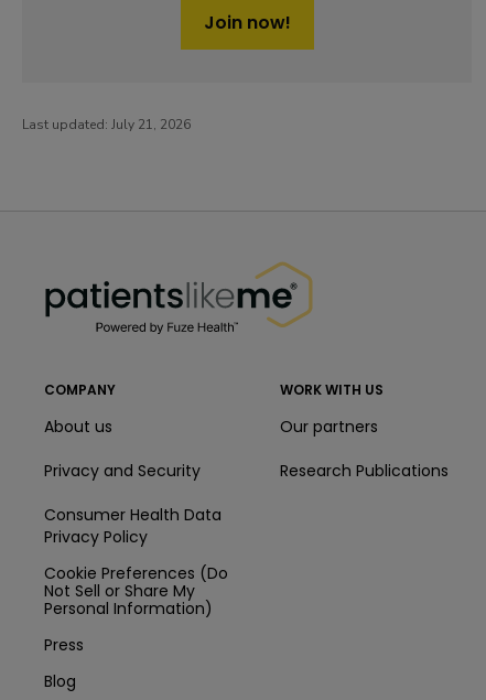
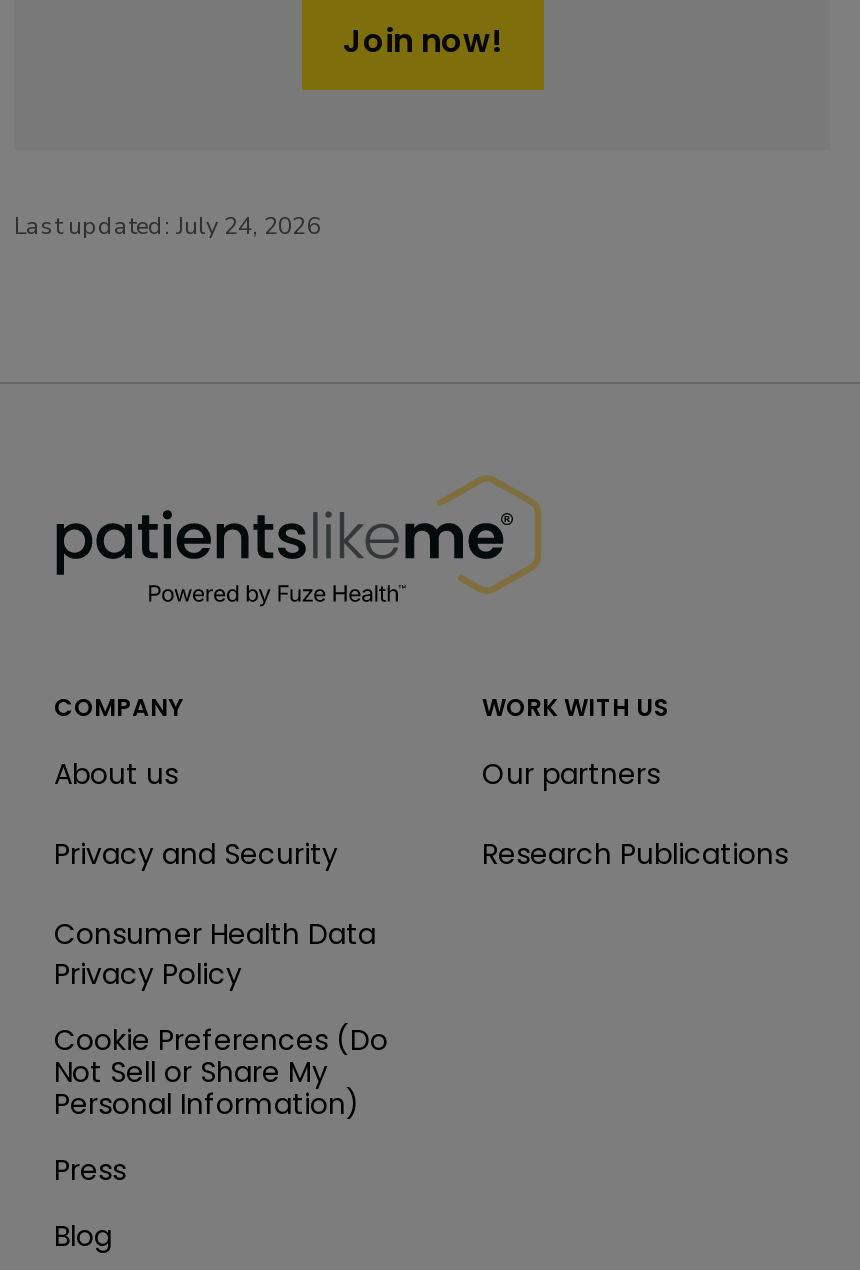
- Last updated: July 21, 2026
+ Last updated: July 24, 2026
